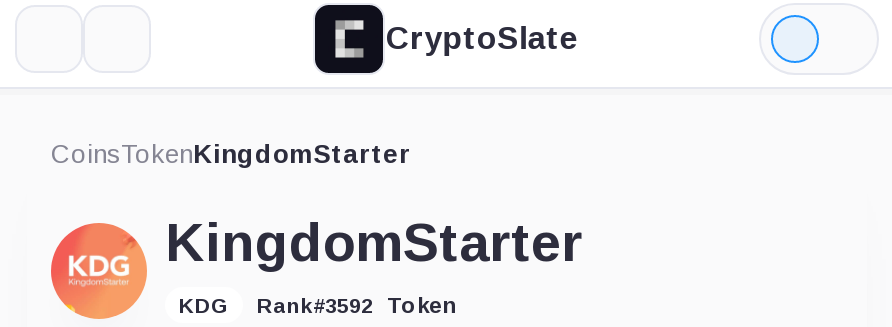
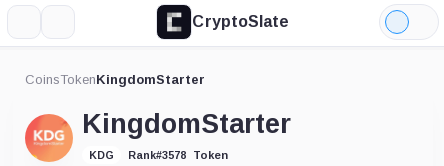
- KDG Rank#3592 Token
+ KDG Rank#3578 Token
